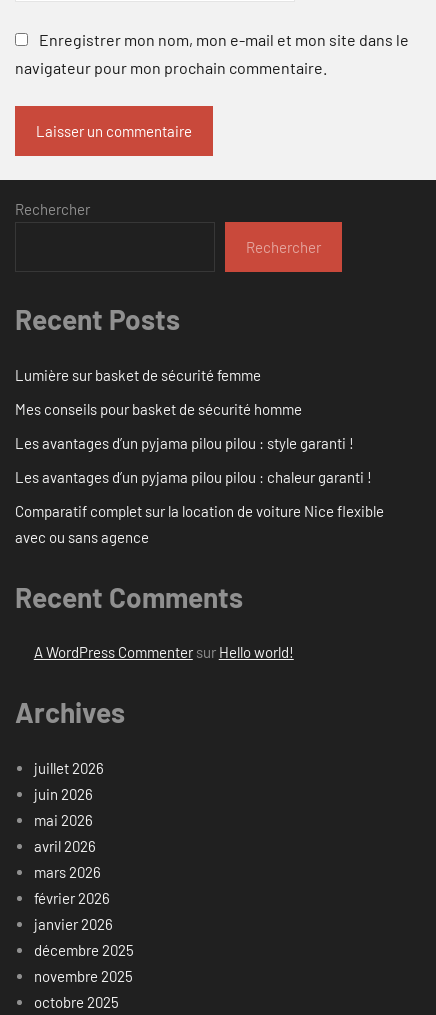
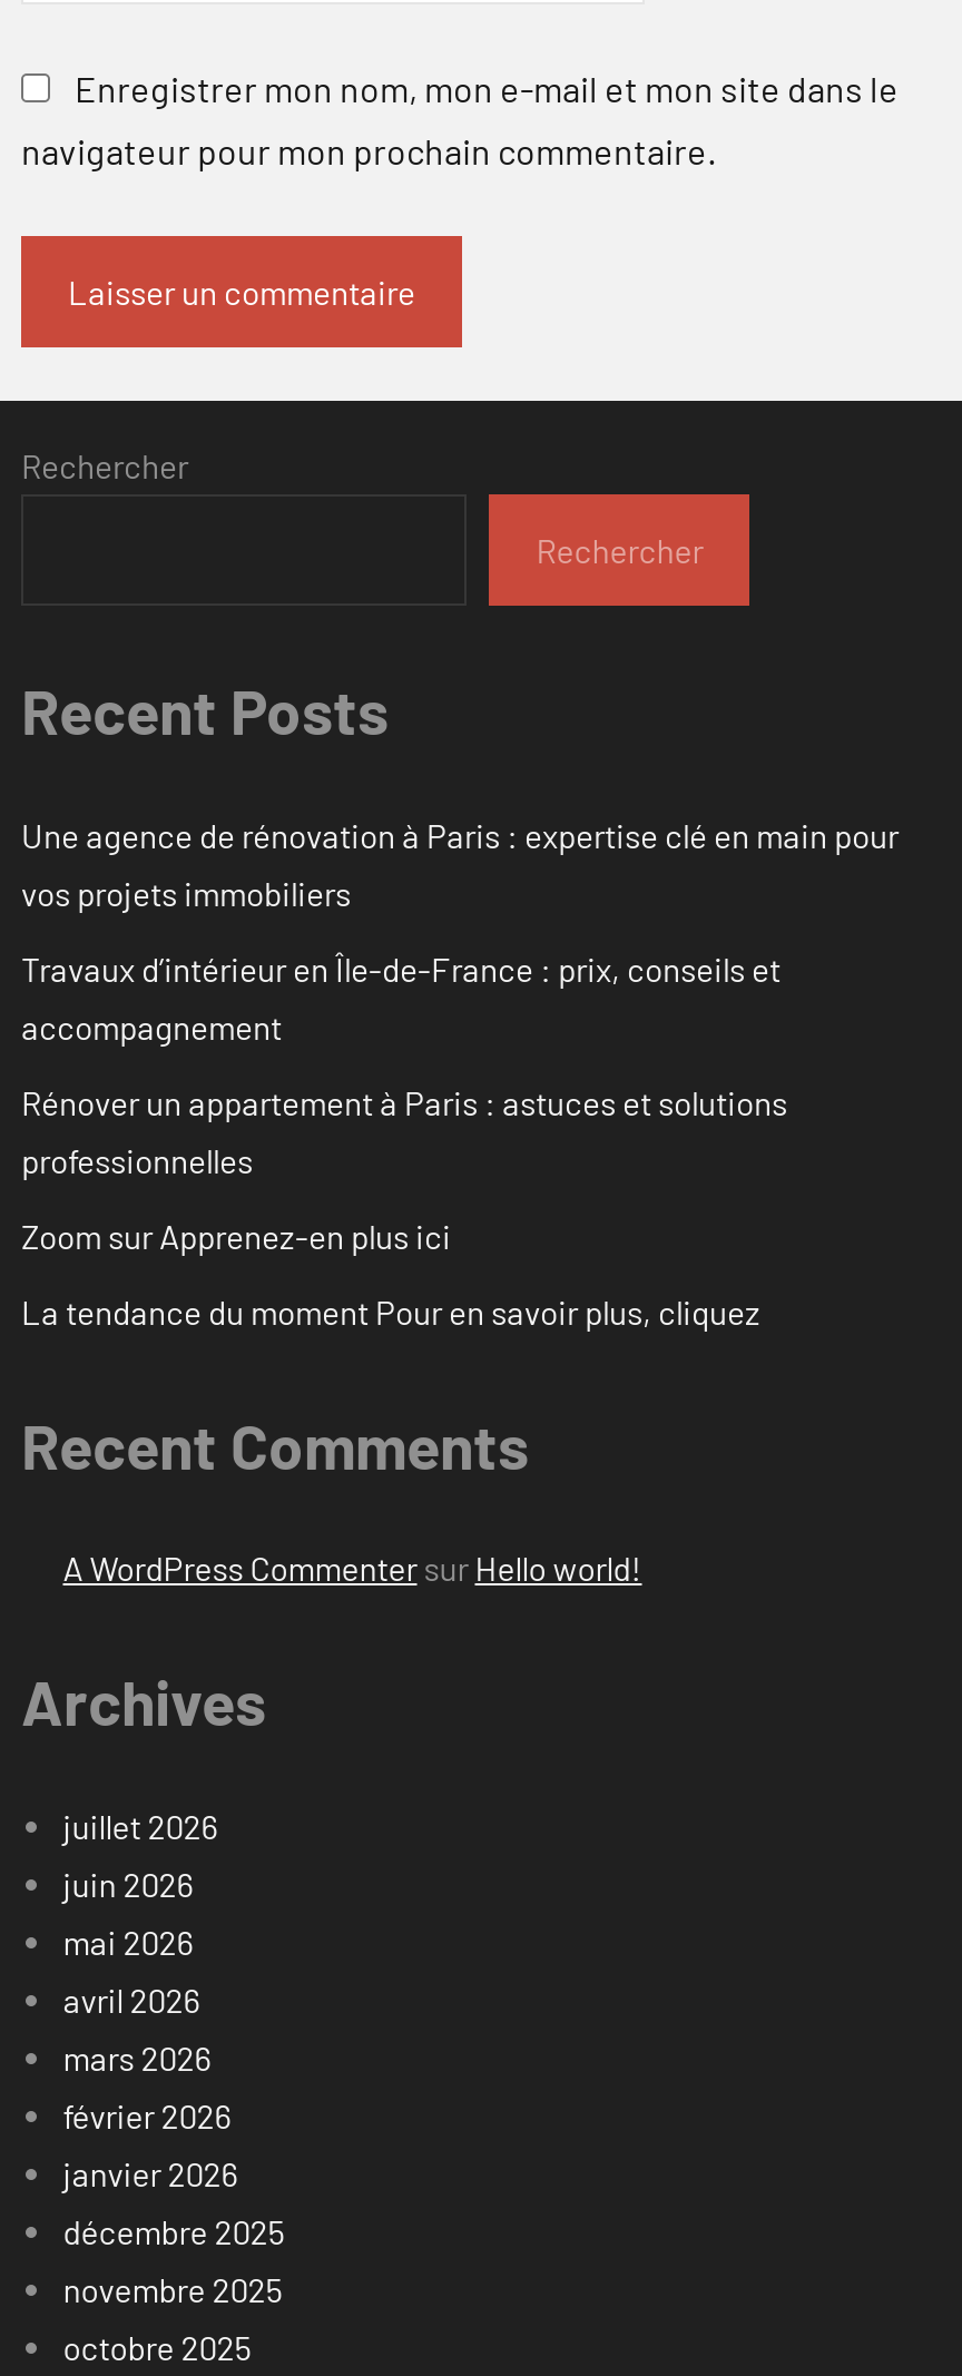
- Lumière sur basket de sécurité femme
+ Une agence de rénovation à Paris : expertise clé en main pour
+ vos projets immobiliers

- Mes conseils pour basket de sécurité homme
+ Travaux d’intérieur en Île-de-France : prix, conseils et
+ accompagnement

- Les avantages d’un pyjama pilou pilou : style garanti !
+ Rénover un appartement à Paris : astuces et solutions
+ professionnelles

- Les avantages d’un pyjama pilou pilou : chaleur garanti !
+ Zoom sur Apprenez-en plus ici

- Comparatif complet sur la location de voiture Nice flexible
- avec ou sans agence
+ La tendance du moment Pour en savoir plus, cliquez
